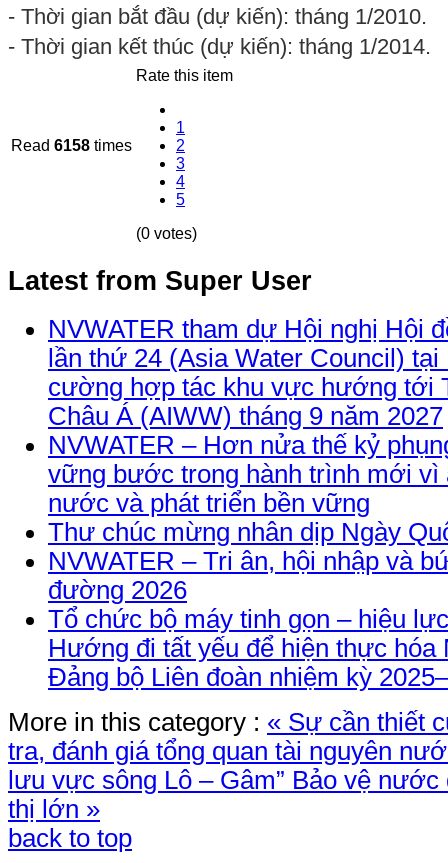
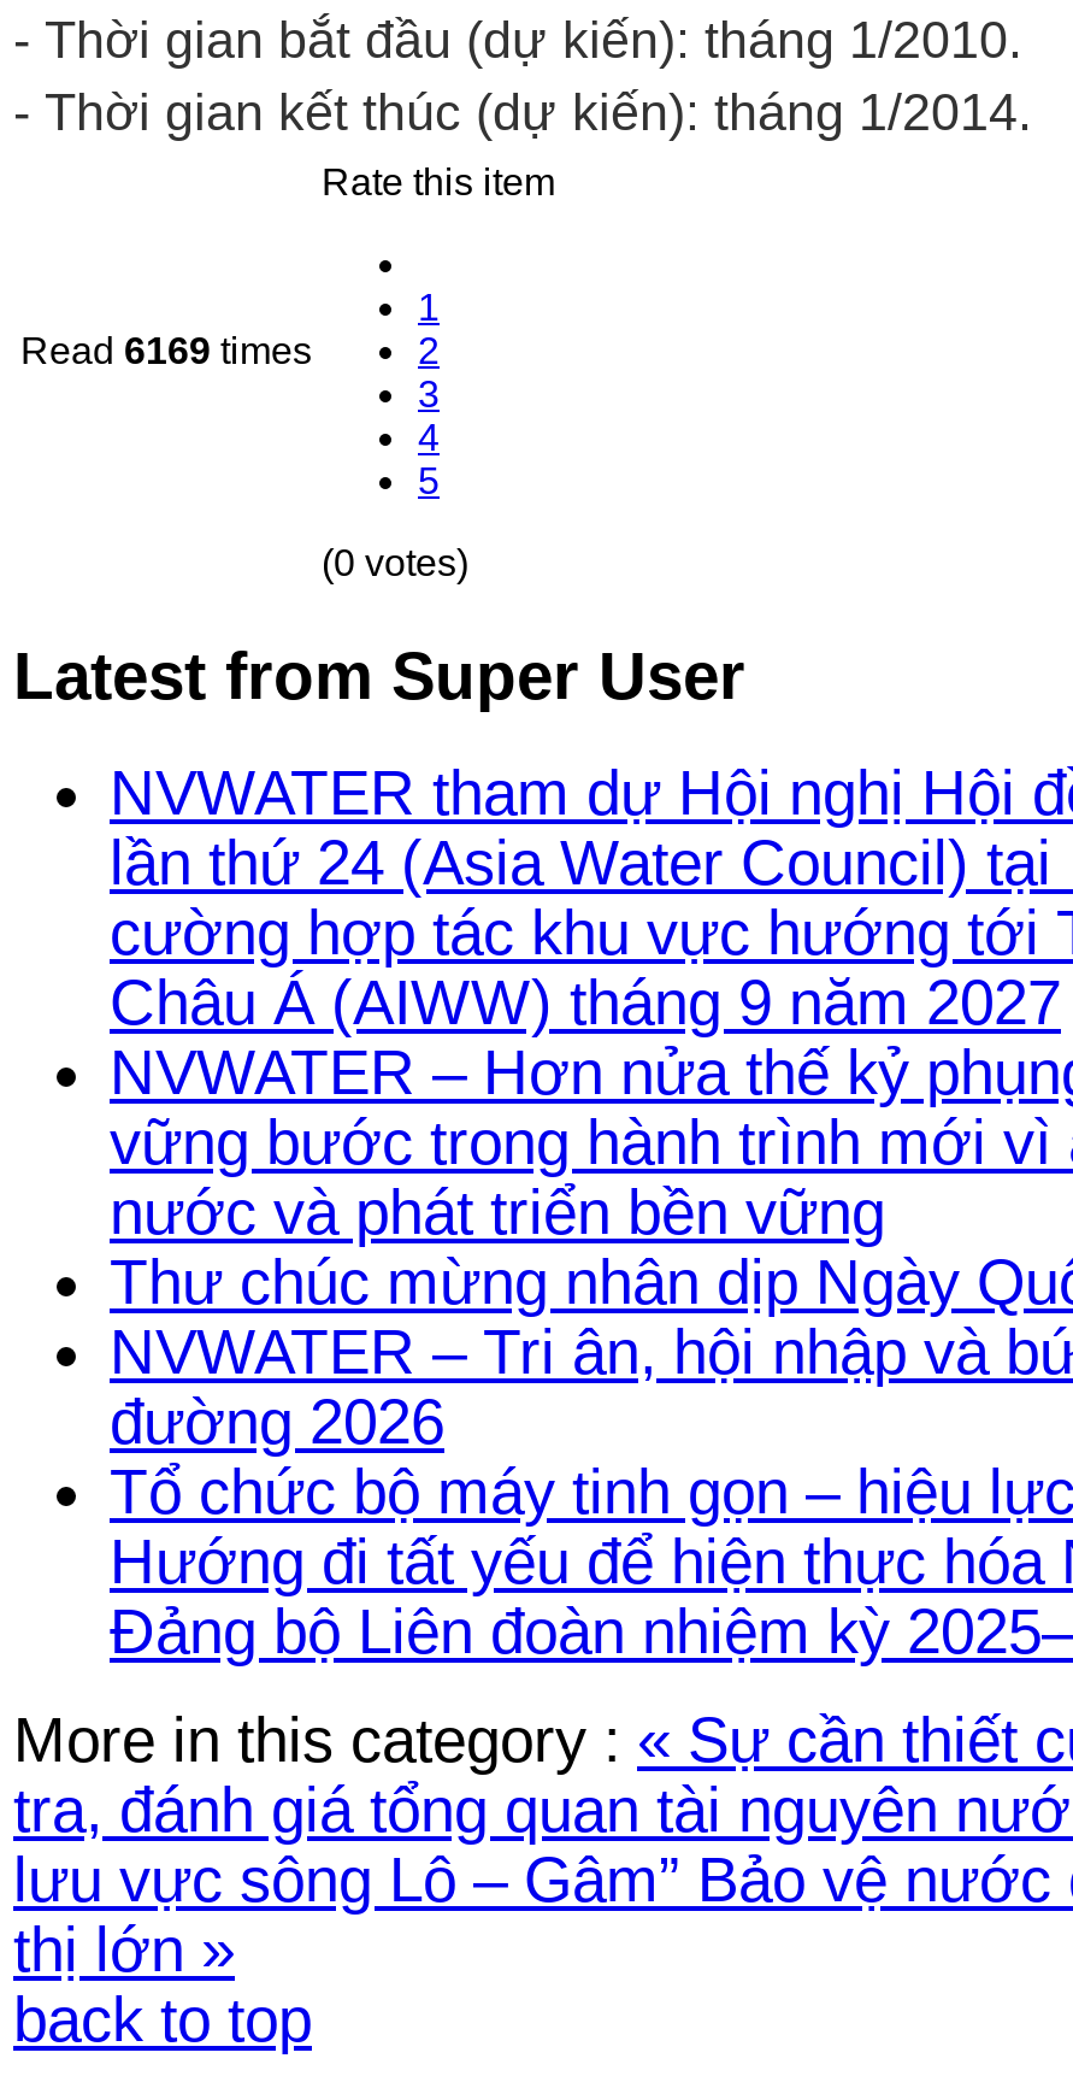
- Read 6158 times
+ Read 6169 times
